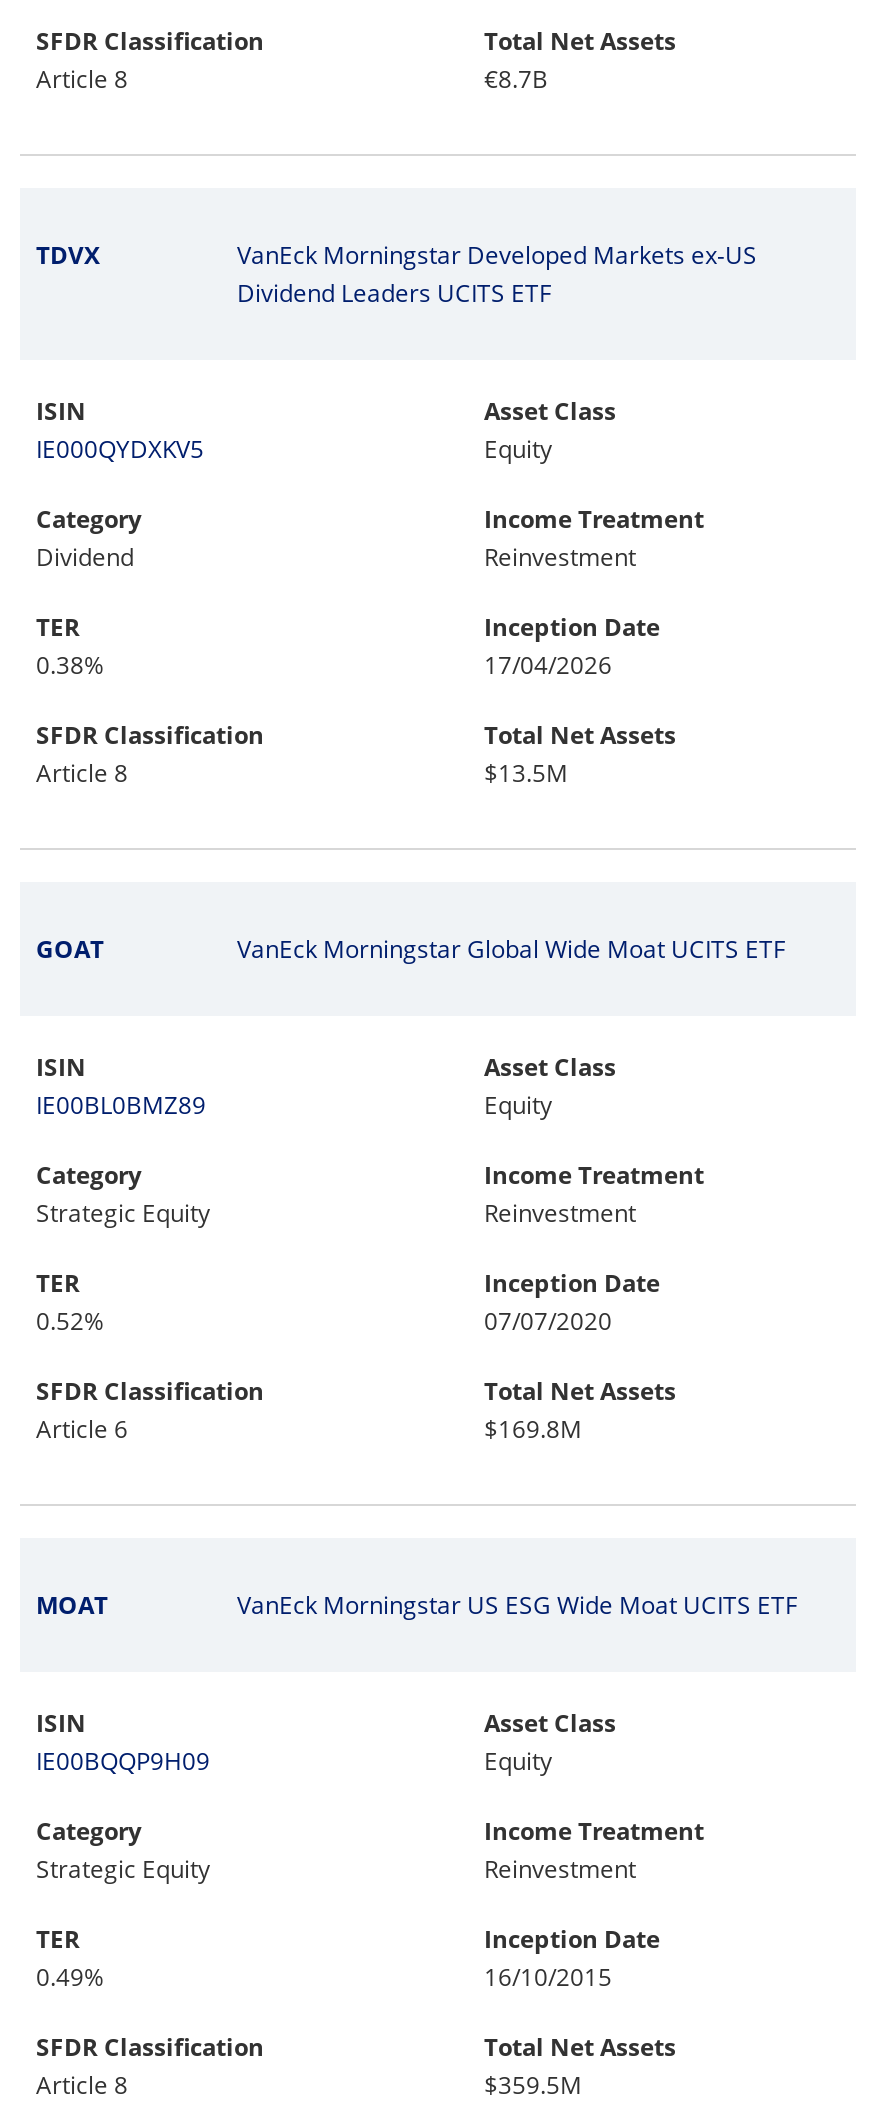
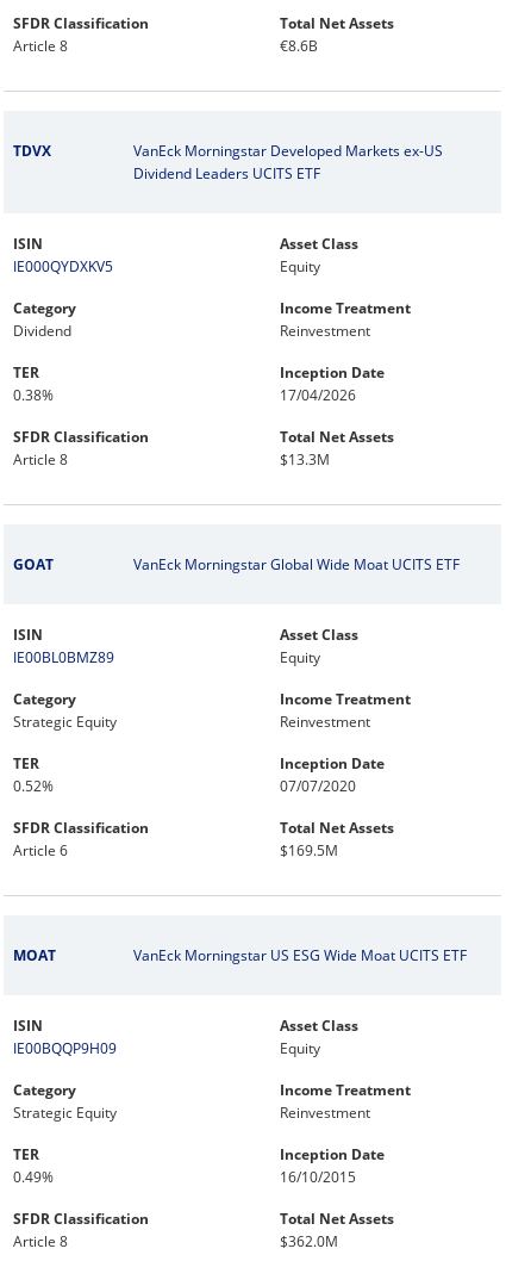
- €8.7B
+ €8.6B

- $13.5M
+ $13.3M

- $169.8M
+ $169.5M

- $359.5M
+ $362.0M
